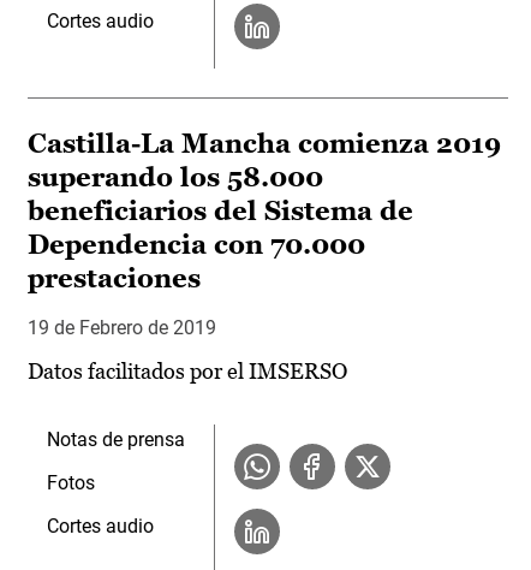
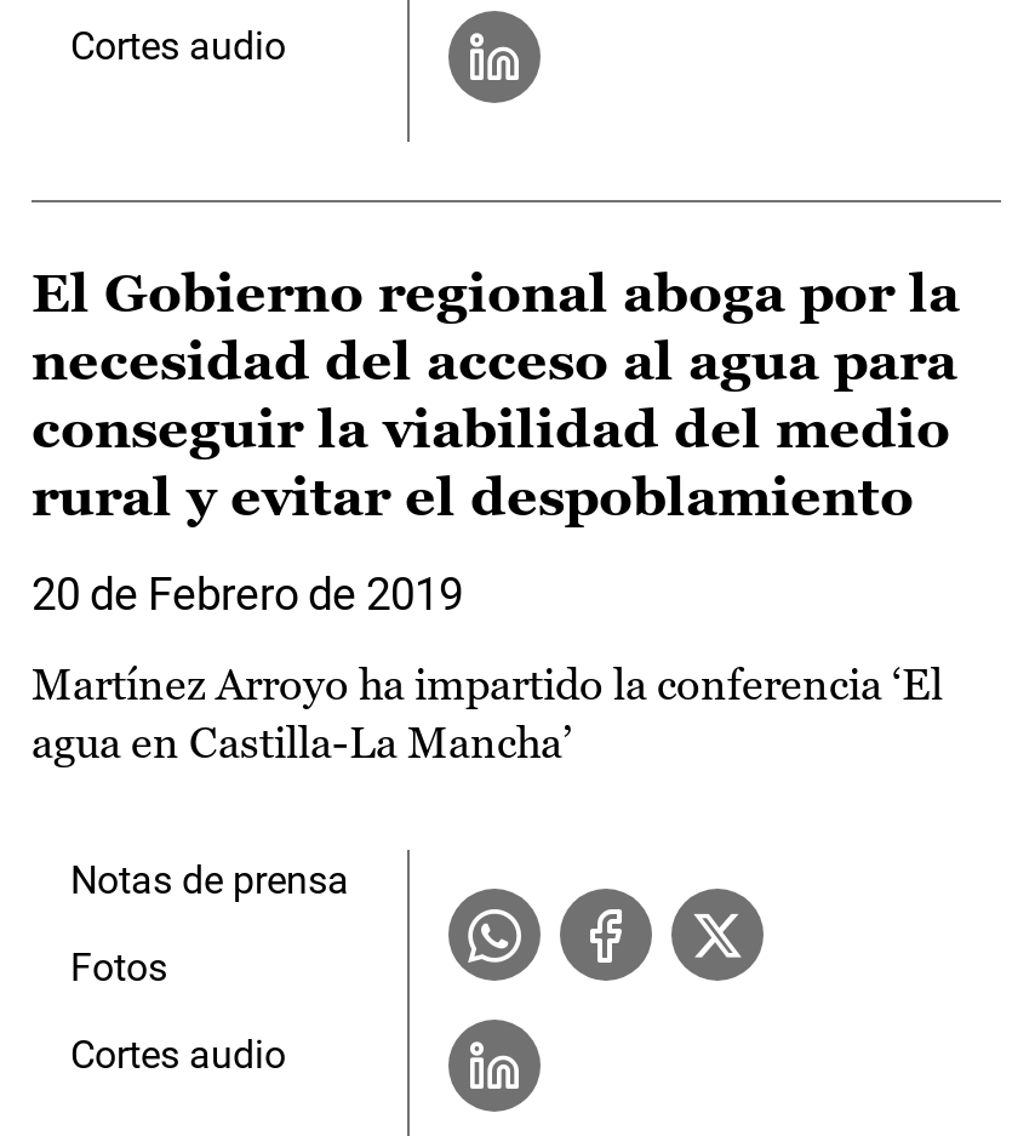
- Castilla-La Mancha comienza 2019
- superando los 58.000
- beneficiarios del Sistema de
- Dependencia con 70.000
- prestaciones
+ El Gobierno regional aboga por la
+ necesidad del acceso al agua para
+ conseguir la viabilidad del medio
+ rural y evitar el despoblamiento

- 19 de Febrero de 2019
+ 20 de Febrero de 2019

- Datos facilitados por el IMSERSO
+ Martínez Arroyo ha impartido la conferencia ‘El
+ agua en Castilla-La Mancha’
